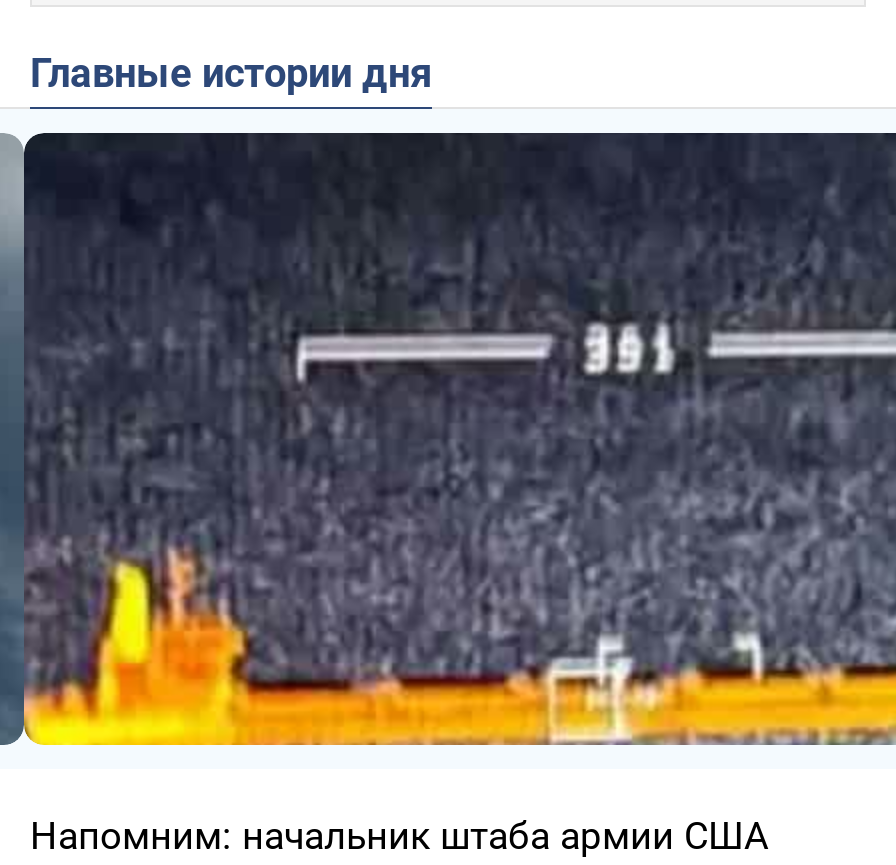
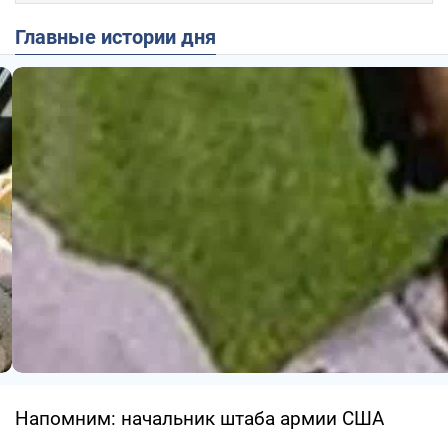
- [image]
+ [image]
